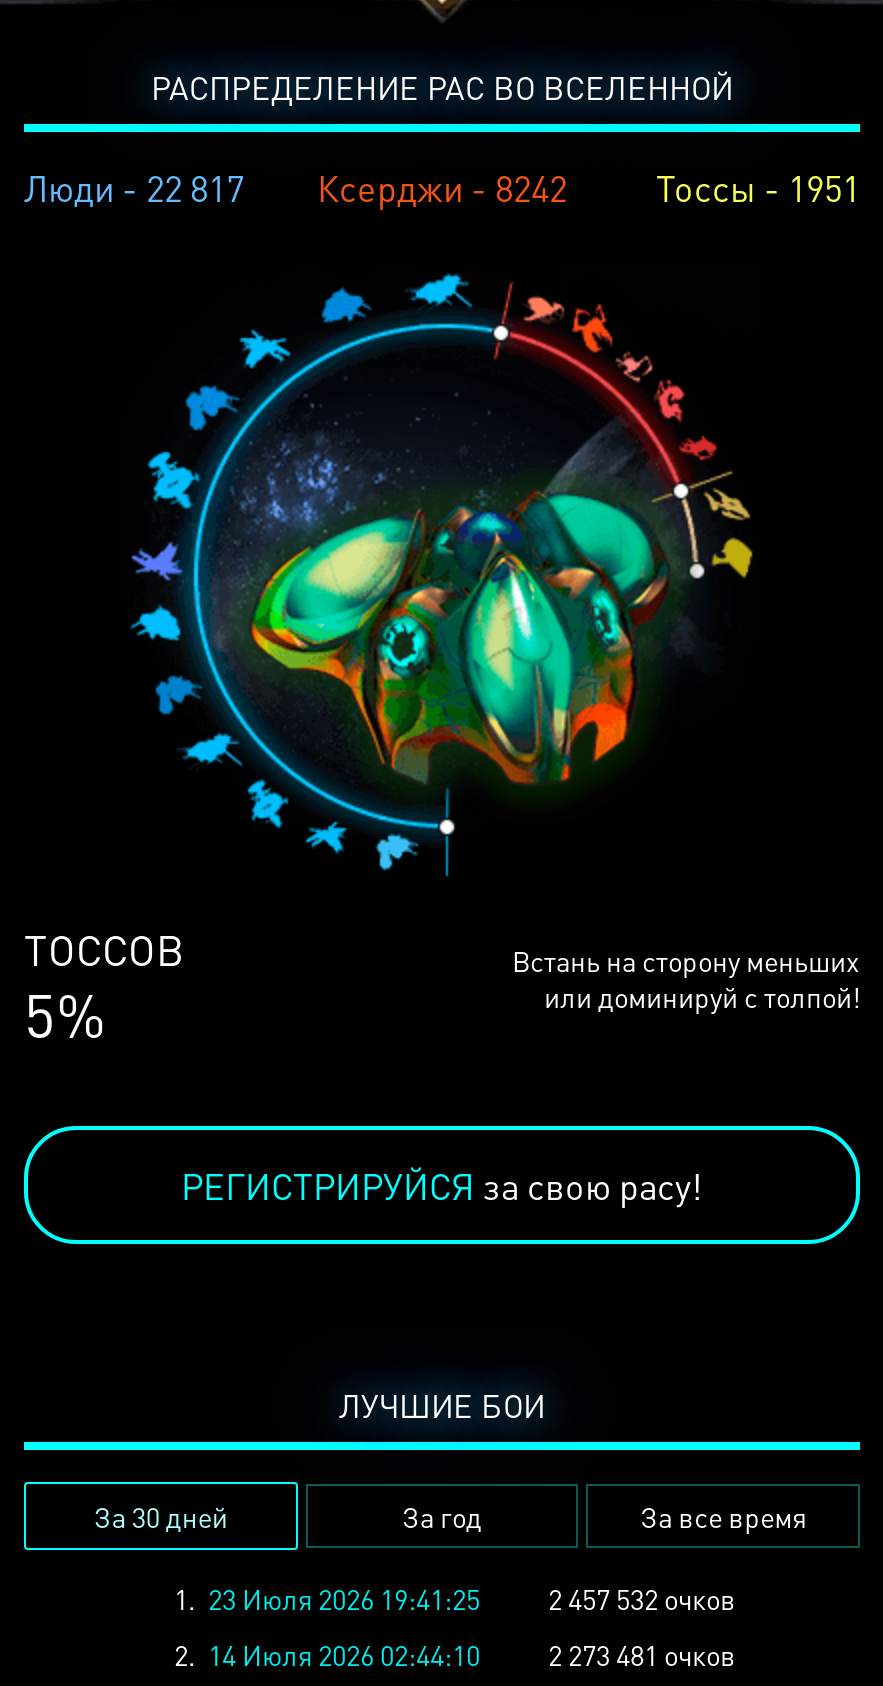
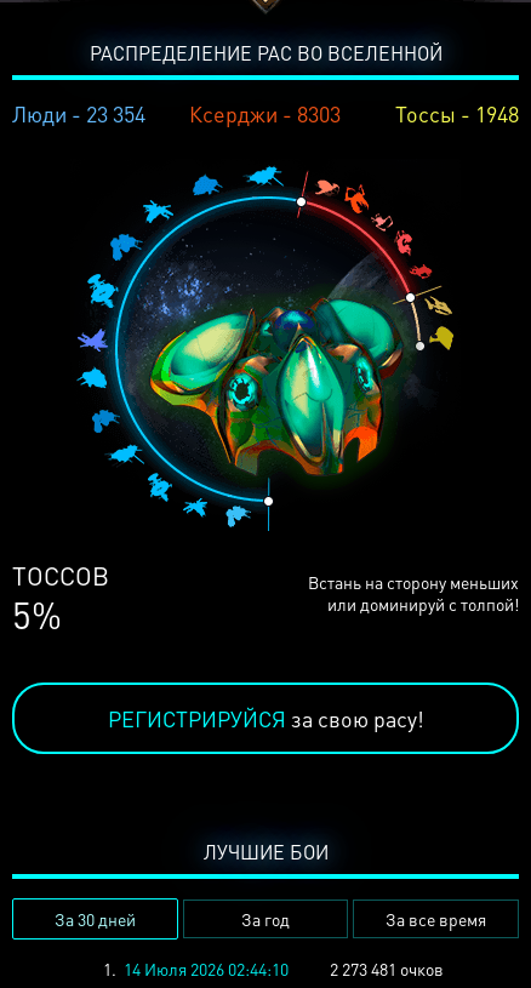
- Люди - 22 817
+ Люди - 23 354

- Ксерджи - 8242
+ Ксерджи - 8303

- Тоссы - 1951
+ Тоссы - 1948

- 1. 23 Июля 2026 19:41:25
- 2 457 532 очков
- 2. 14 Июля 2026 02:44:10
+ 1. 14 Июля 2026 02:44:10
